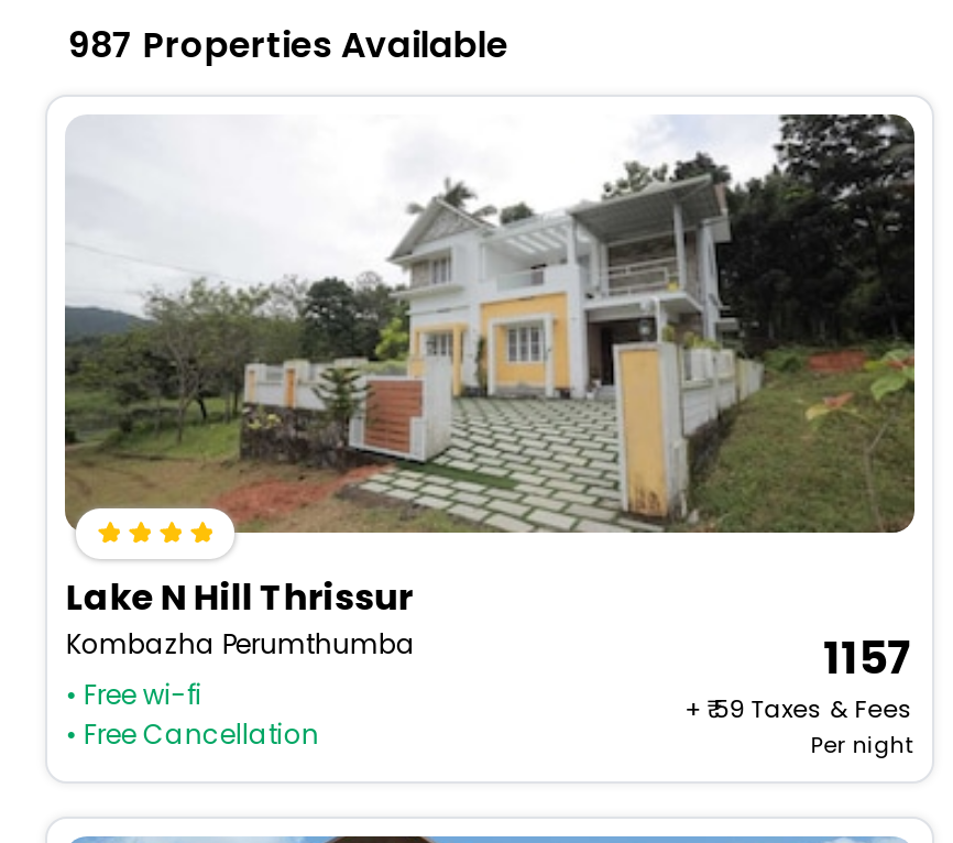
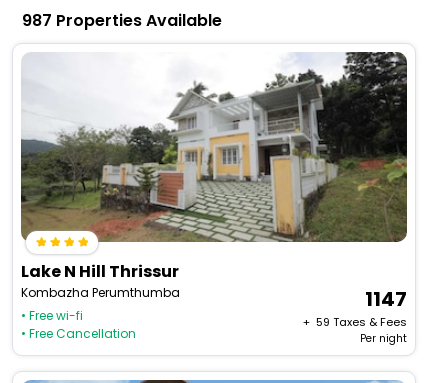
- 1157
+ 1147
